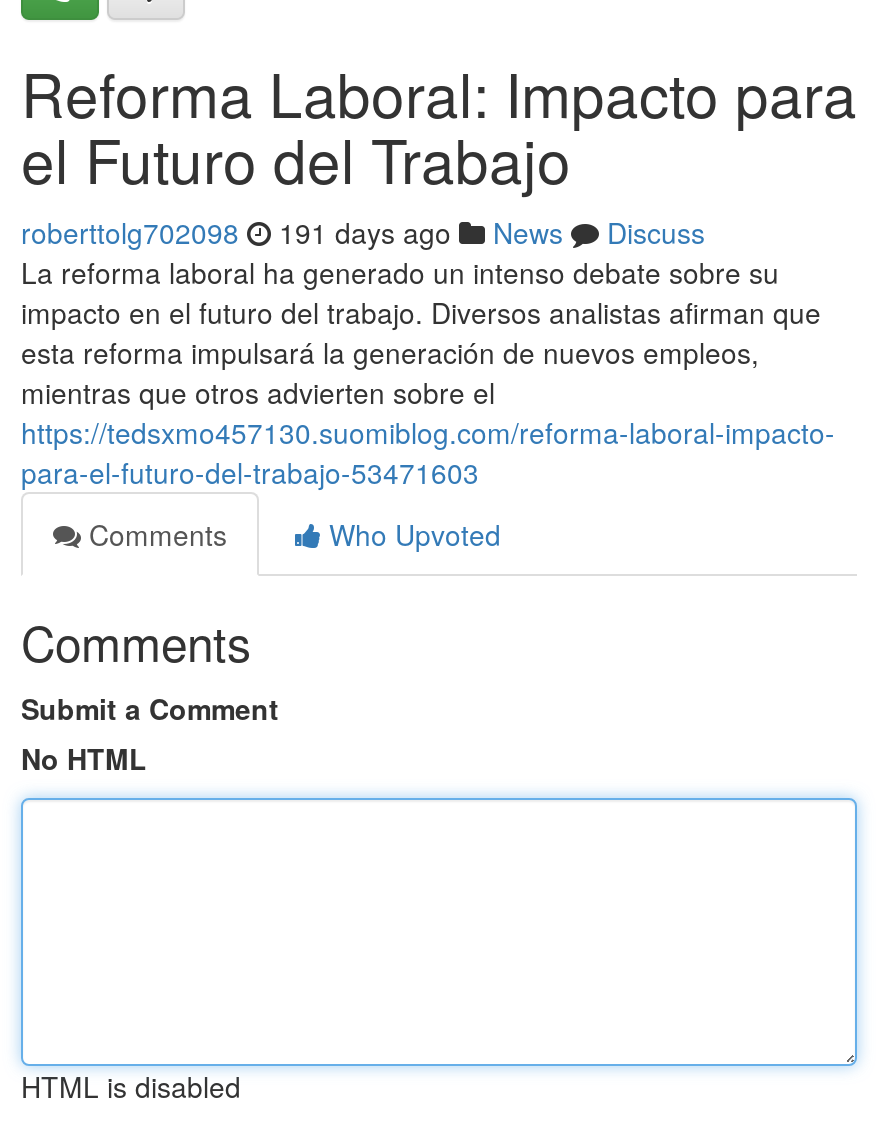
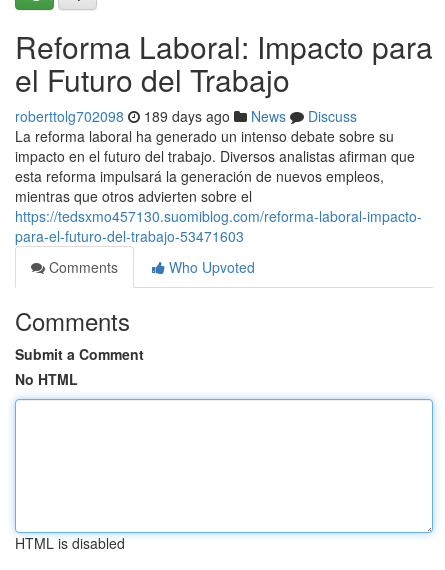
- roberttolg702098 191 days ago News Discuss
+ roberttolg702098 189 days ago News Discuss
